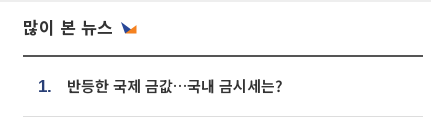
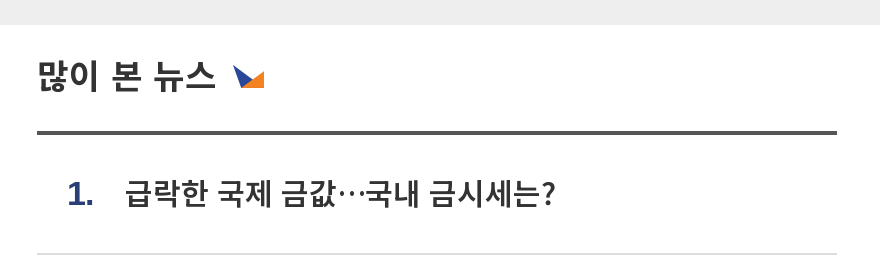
- 반등한 국제 금값…국내 금시세는?
+ 급락한 국제 금값…국내 금시세는?
